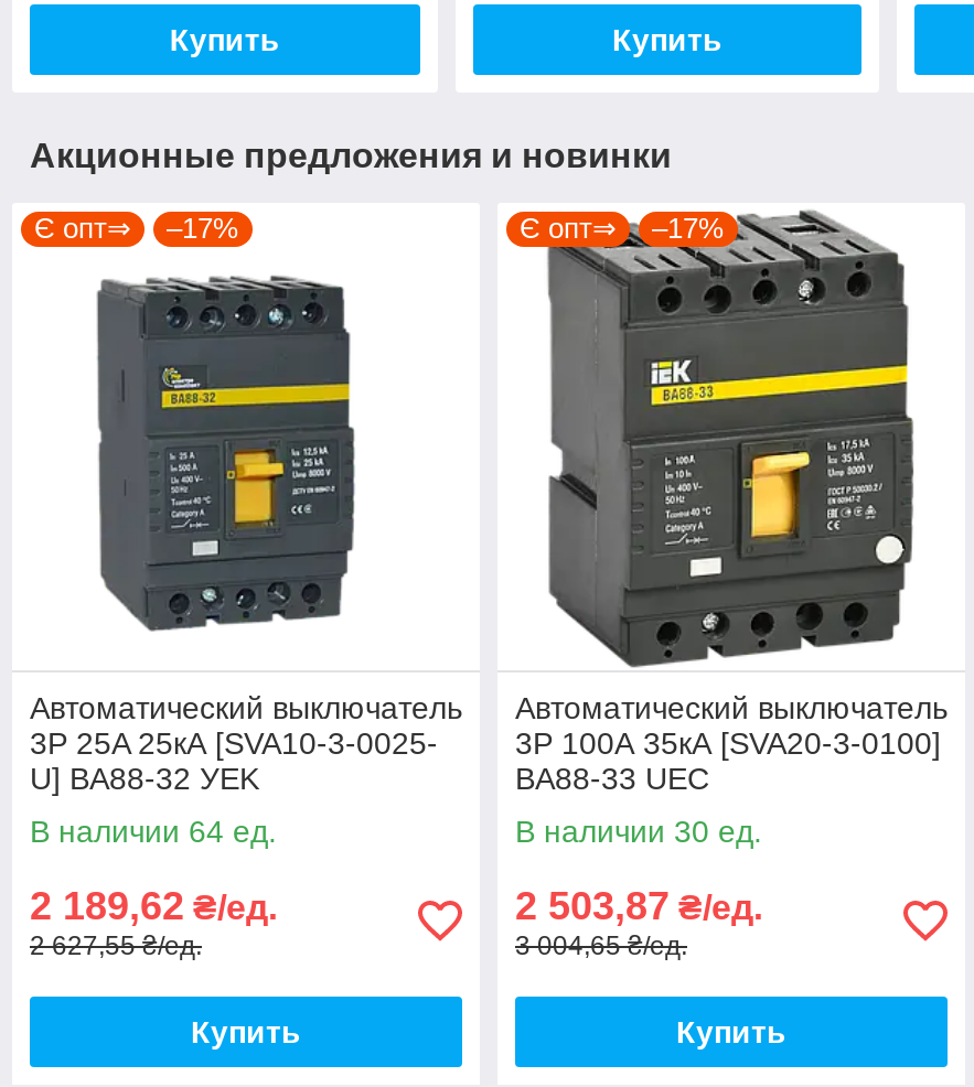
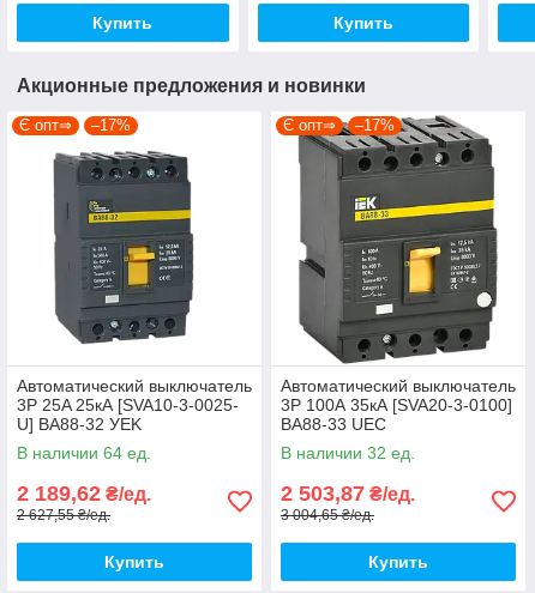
- В наличии 30 ед.
+ В наличии 32 ед.
